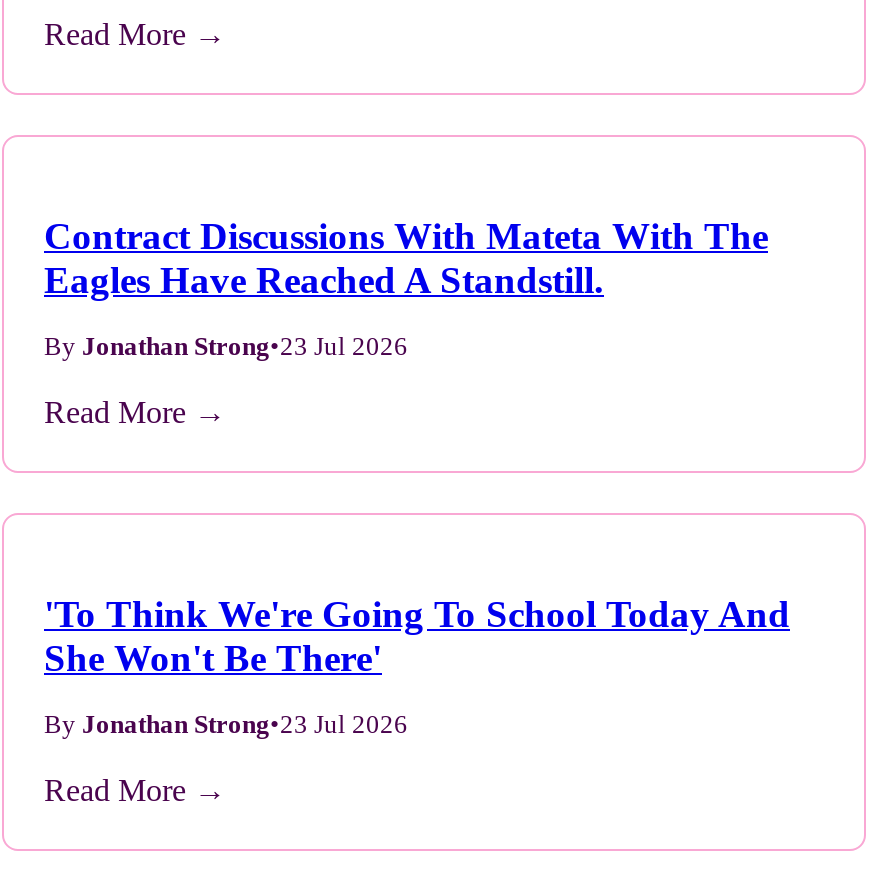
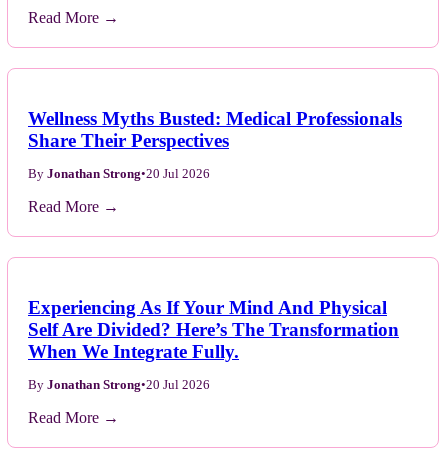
- Contract Discussions With Mateta With The
- Eagles Have Reached A Standstill.
+ Wellness Myths Busted: Medical Professionals
+ Share Their Perspectives

- By Jonathan Strong•23 Jul 2026
+ By Jonathan Strong•20 Jul 2026

- 'To Think We're Going To School Today And
- She Won't Be There'
+ Experiencing As If Your Mind And Physical
+ Self Are Divided? Here’s The Transformation
+ When We Integrate Fully.

- By Jonathan Strong•23 Jul 2026
+ By Jonathan Strong•20 Jul 2026
